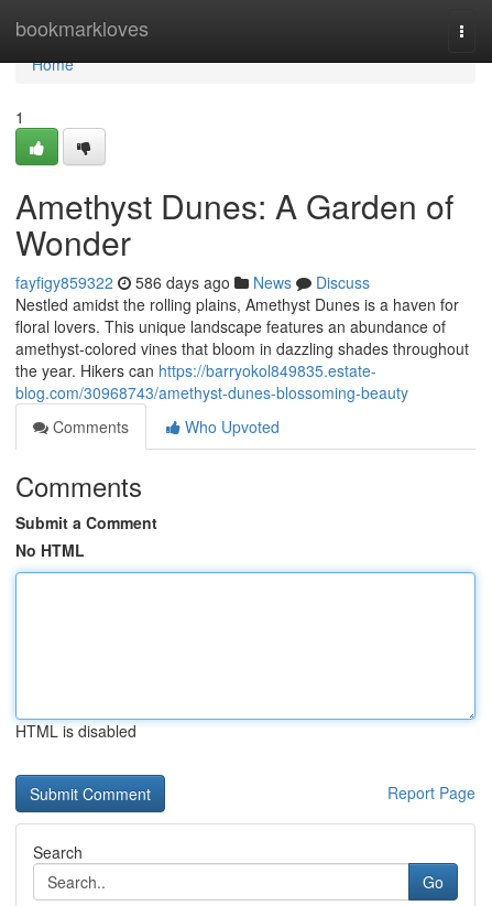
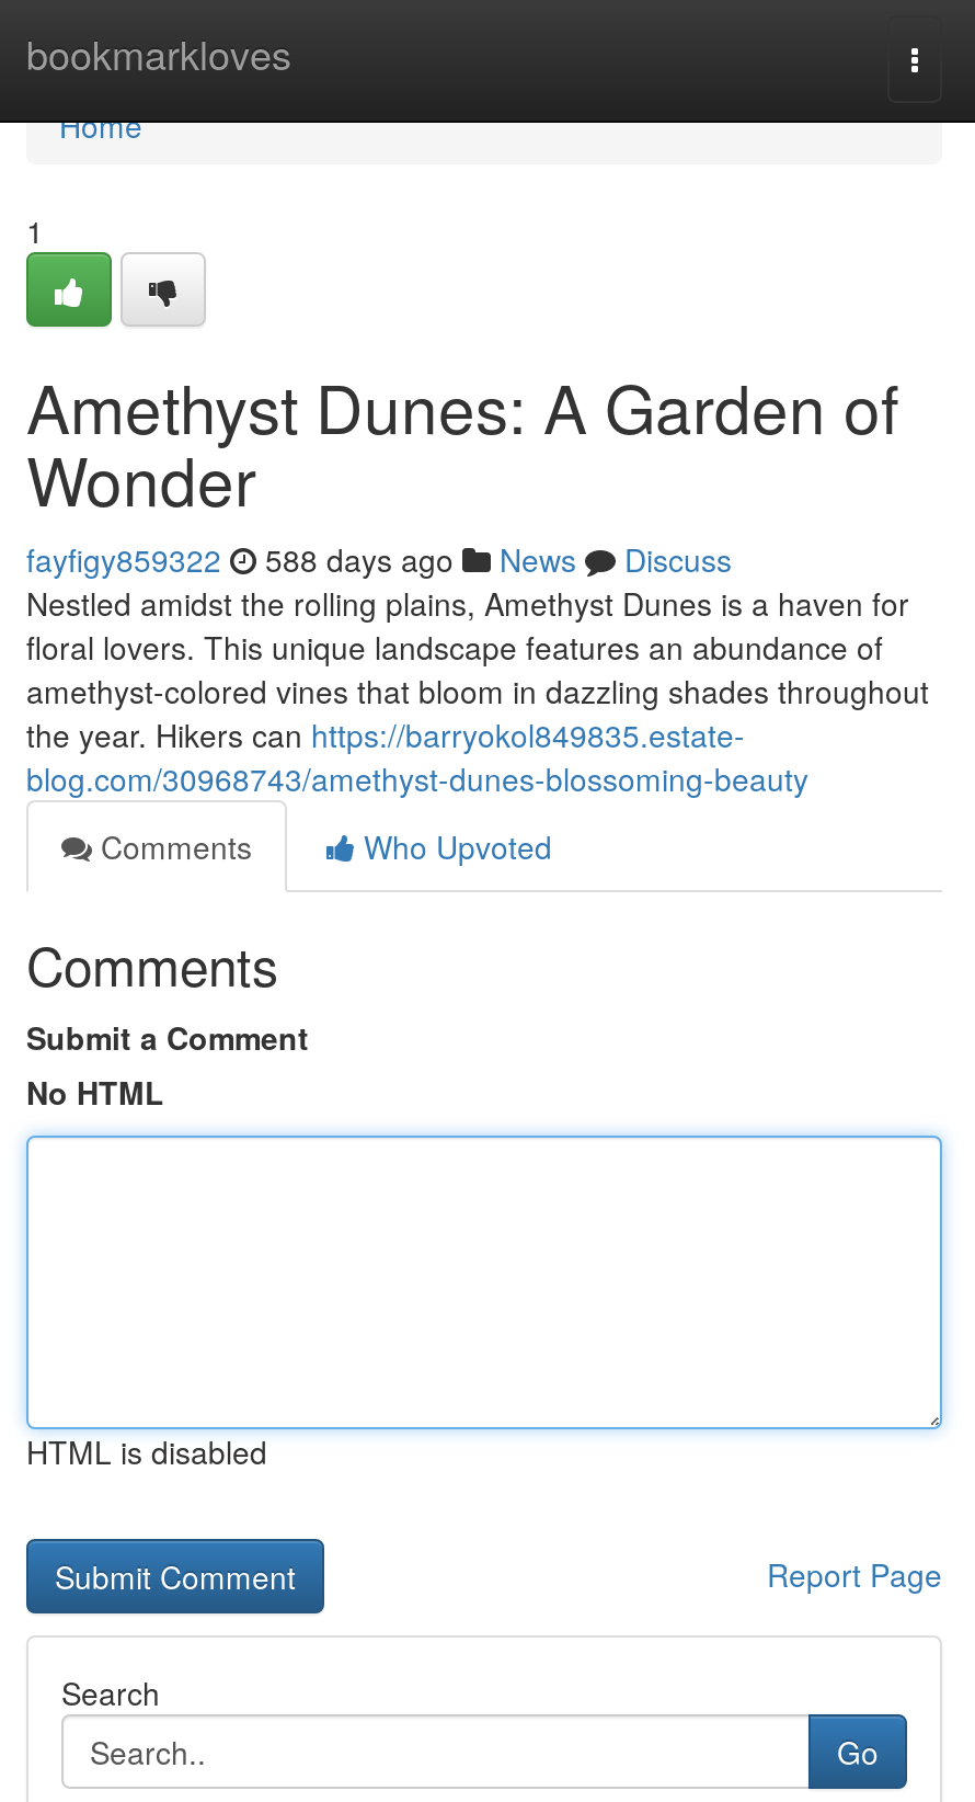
- fayfigy859322 586 days ago News Discuss
+ fayfigy859322 588 days ago News Discuss
